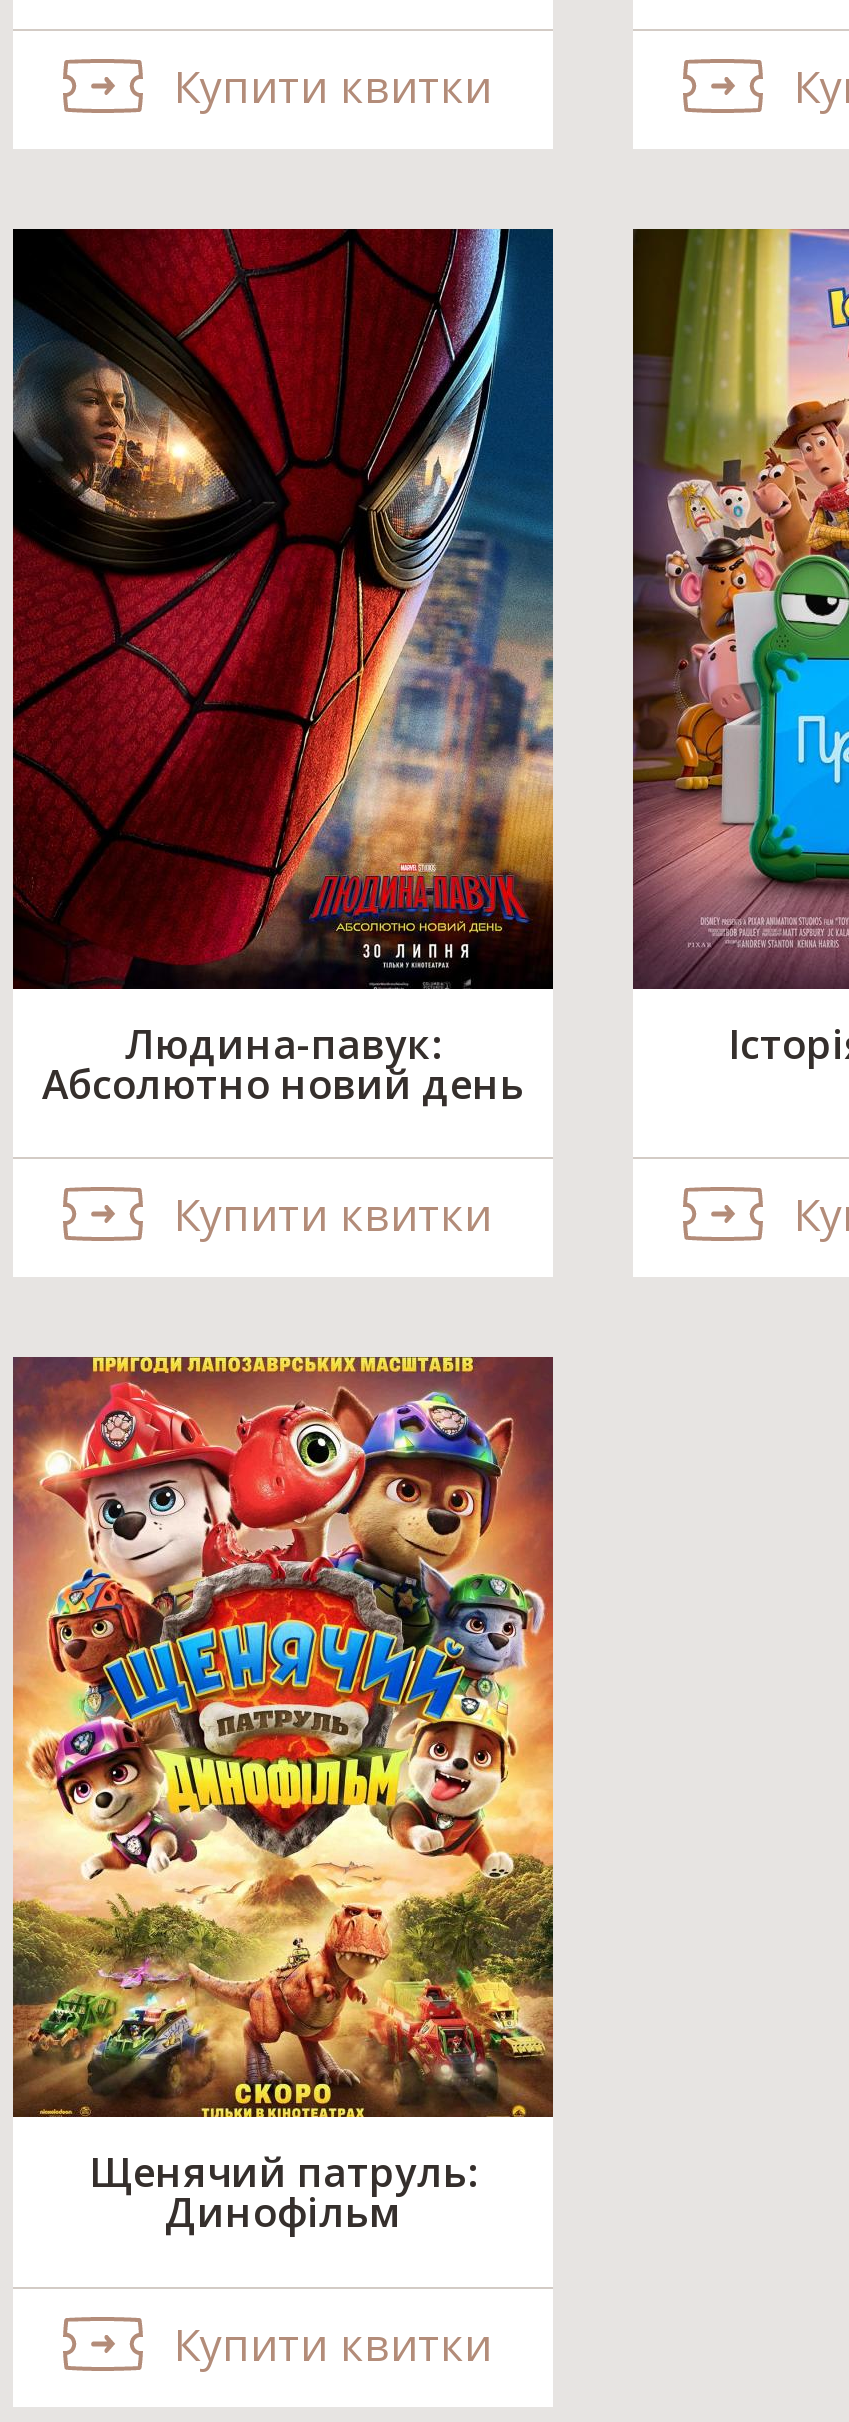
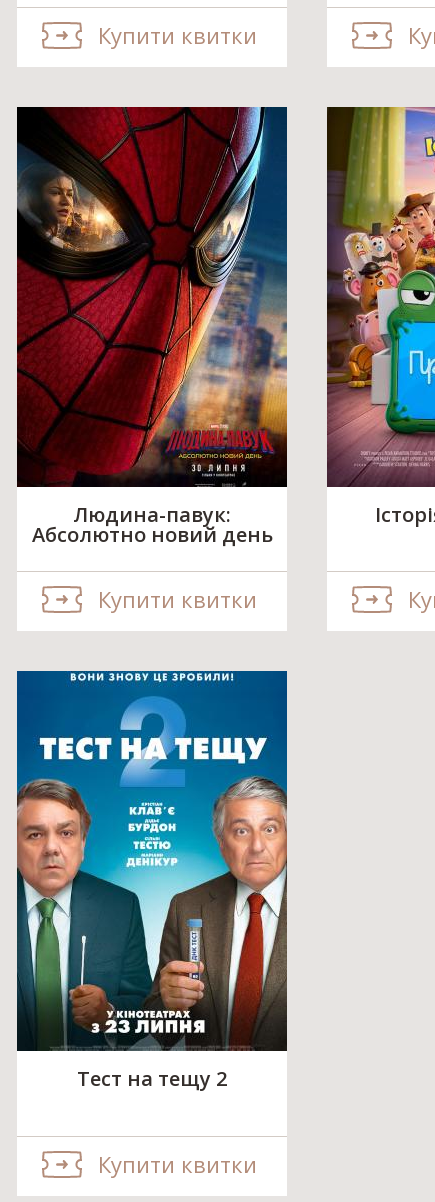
- [image]
- Щенячий патруль:
- Динофільм
+ [image]
+ Тест на тещу 2
